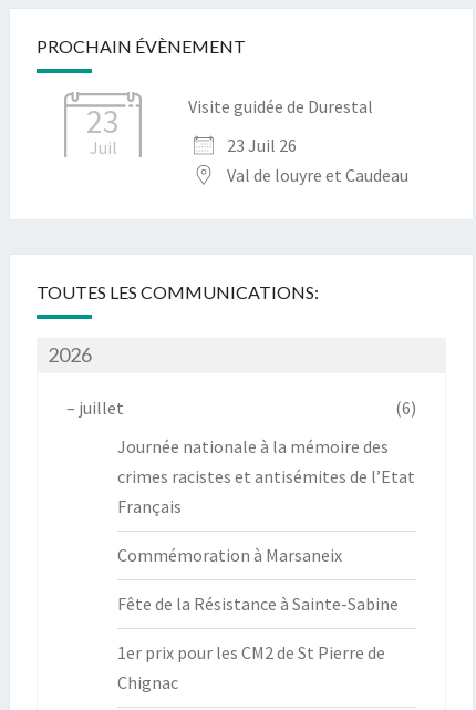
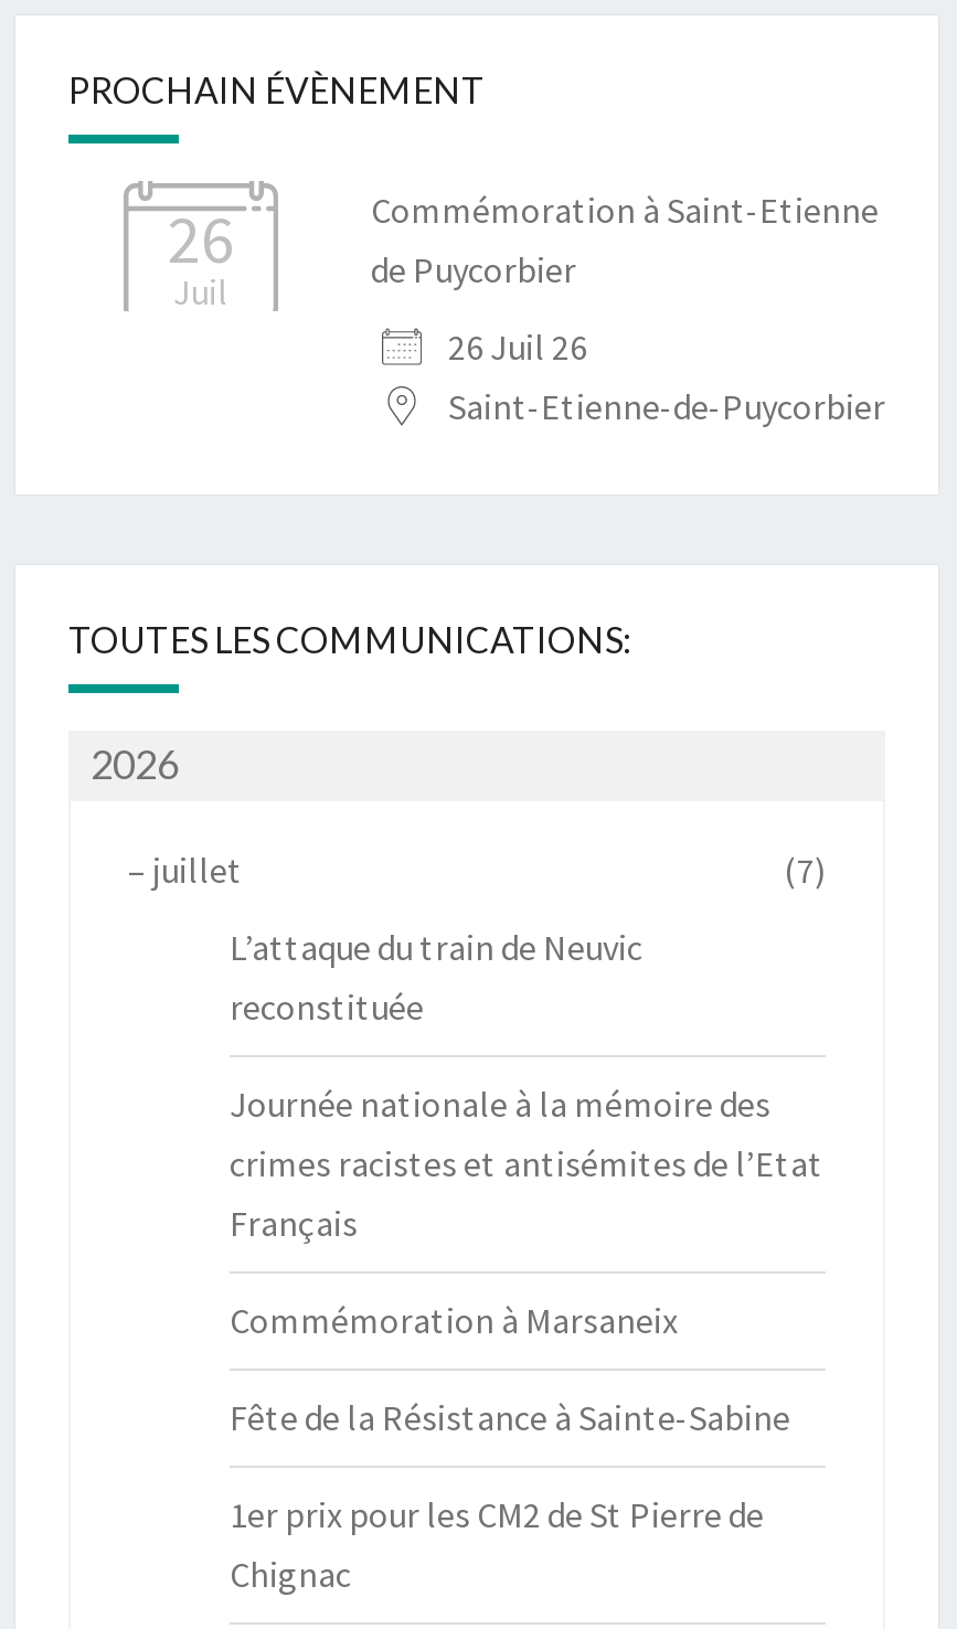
- 23
+ 26

- Visite guidée de Durestal
+ Commémoration à Saint-Etienne
+ de Puycorbier

- 23 Juil 26
- Val de louyre et Caudeau
+ 26 Juil 26
+ Saint-Etienne-de-Puycorbier

- (6)
+ (7)
+ L’attaque du train de Neuvic
+ reconstituée
